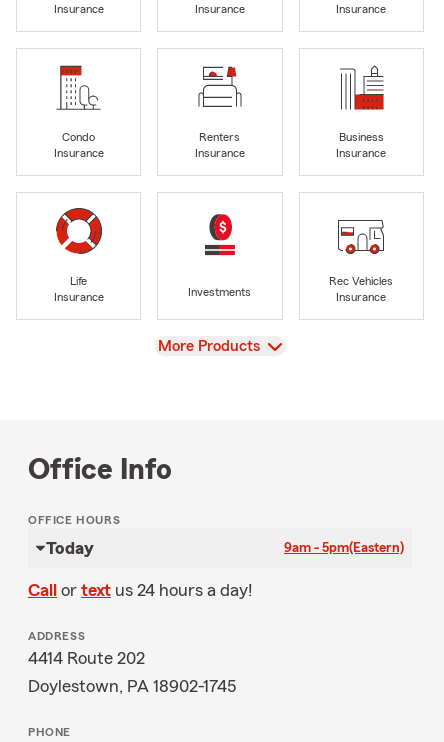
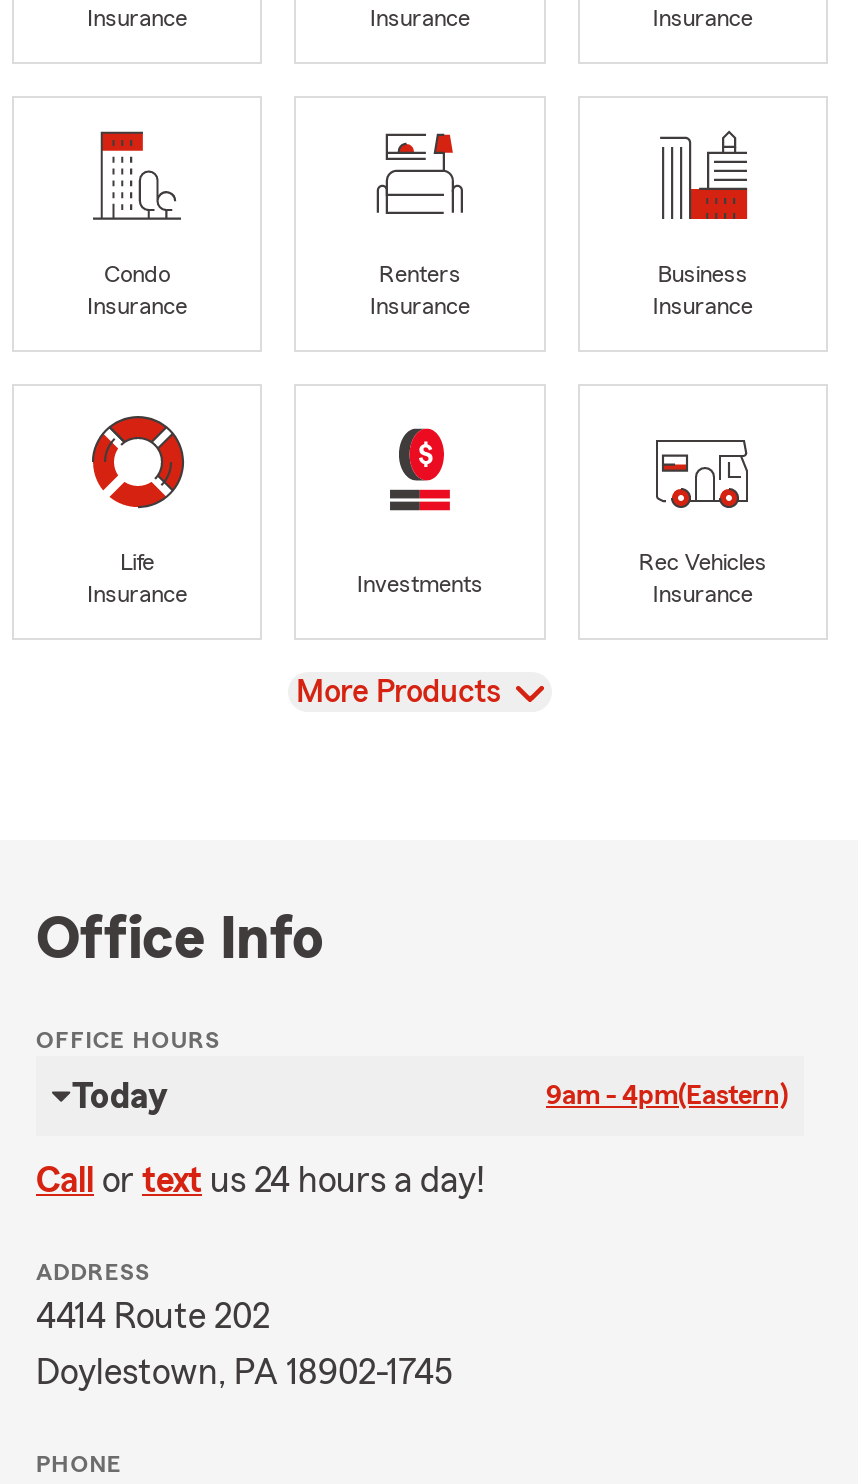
- 9am - 5pm(Eastern)
+ 9am - 4pm(Eastern)
